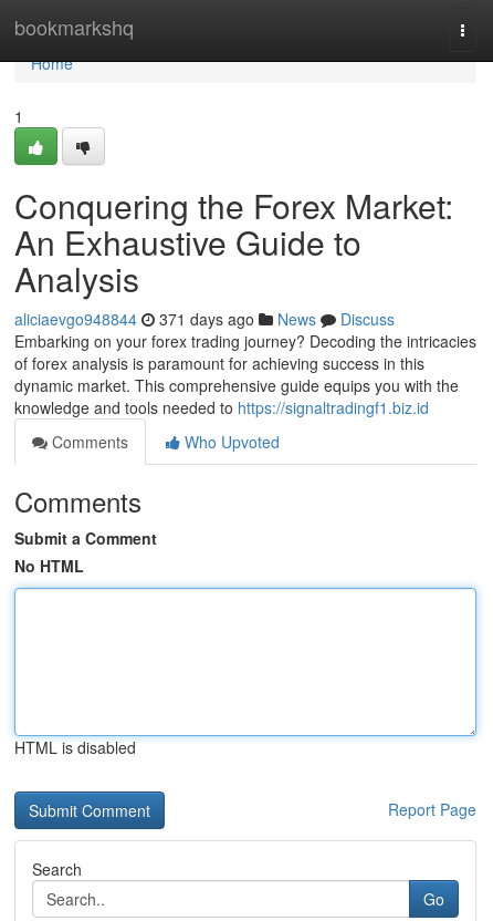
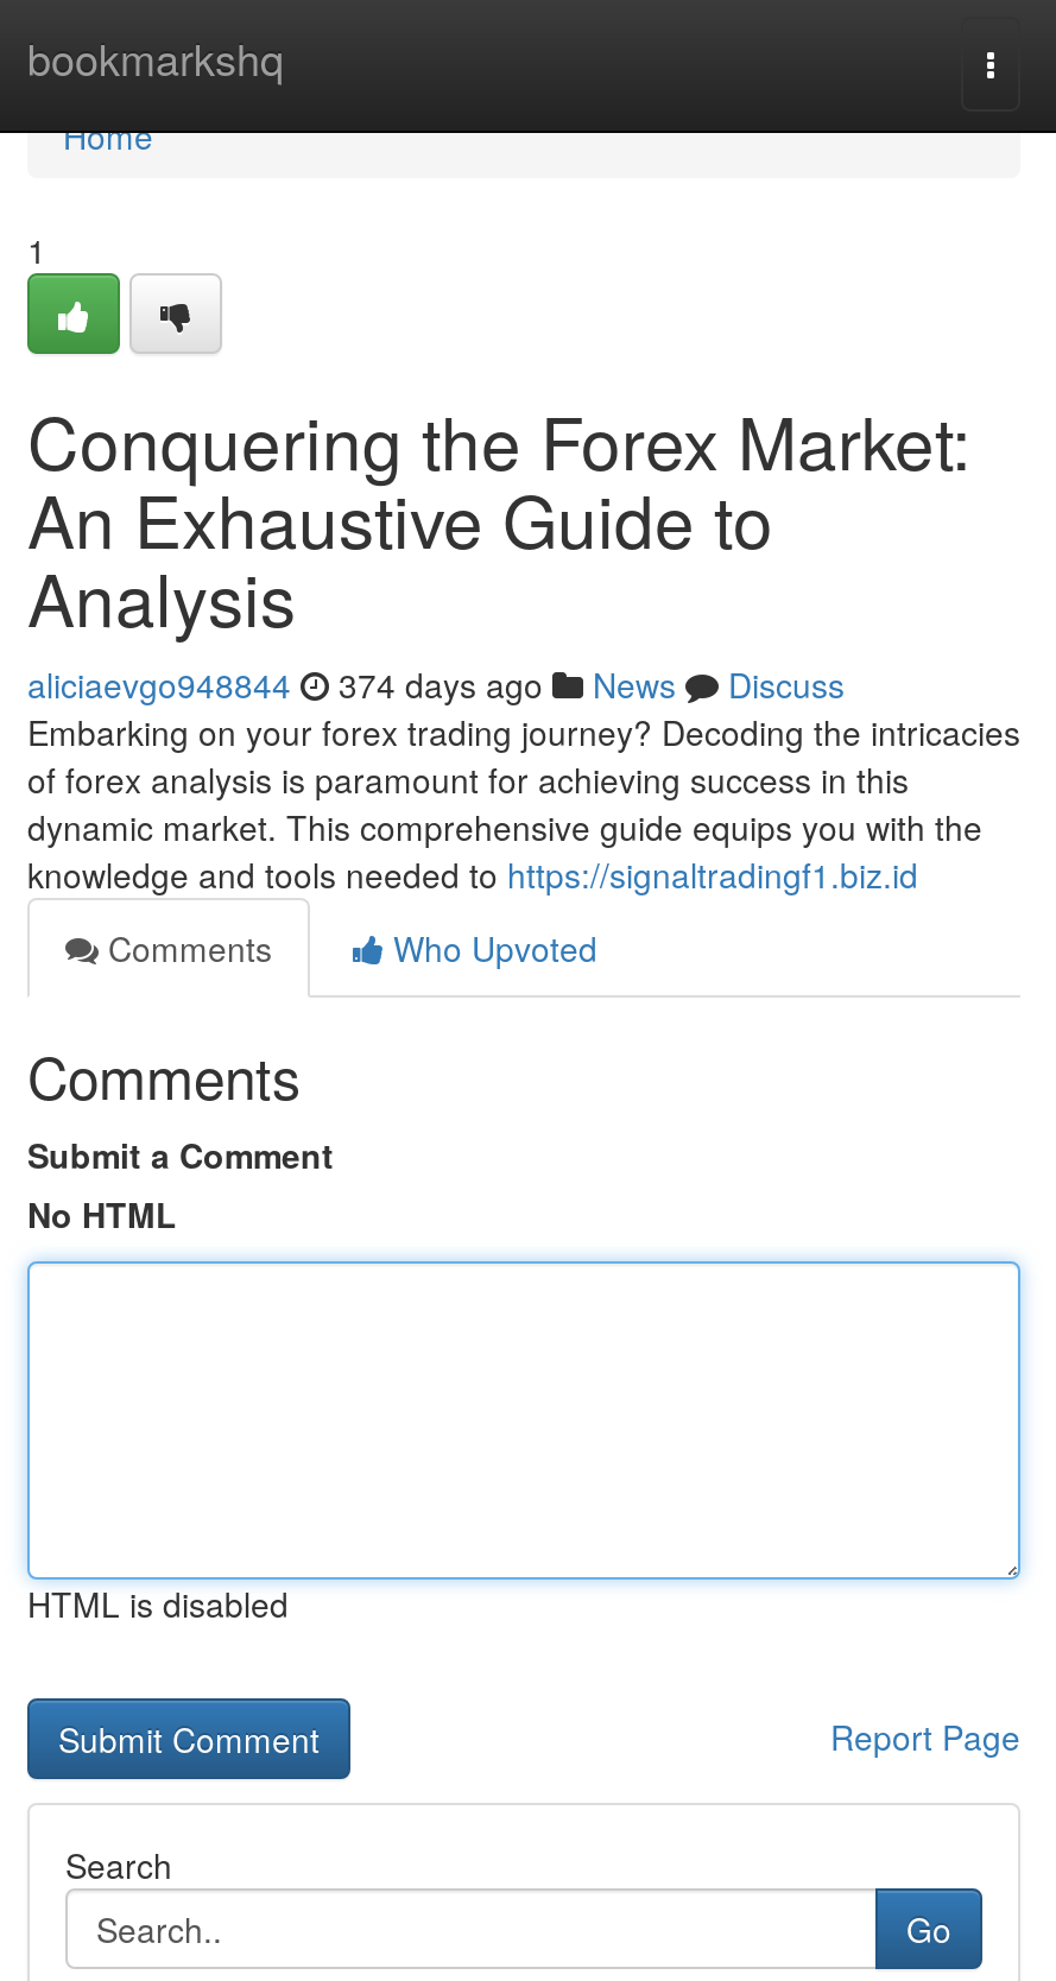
- aliciaevgo948844 371 days ago News Discuss
+ aliciaevgo948844 374 days ago News Discuss
